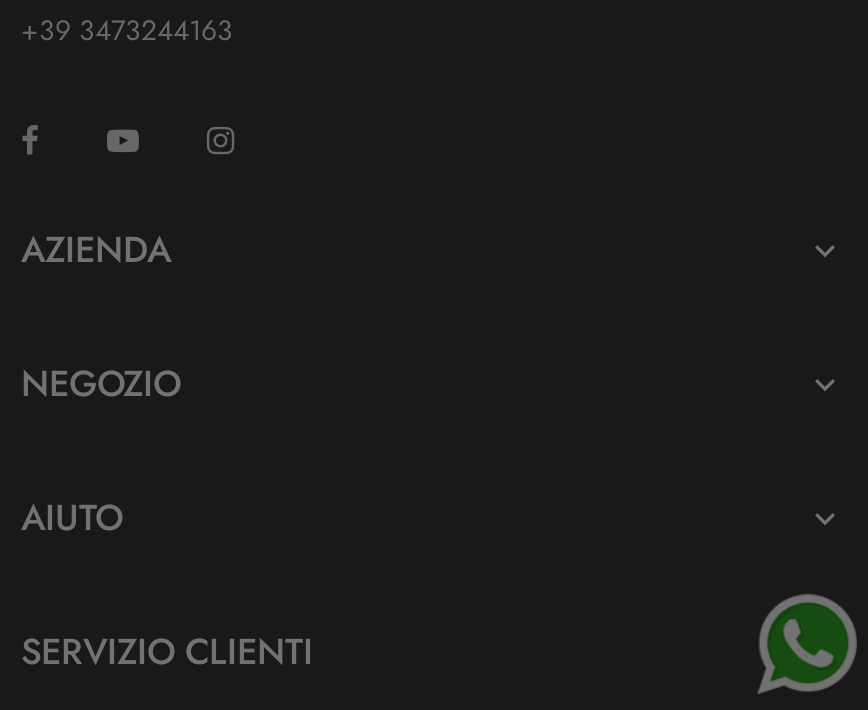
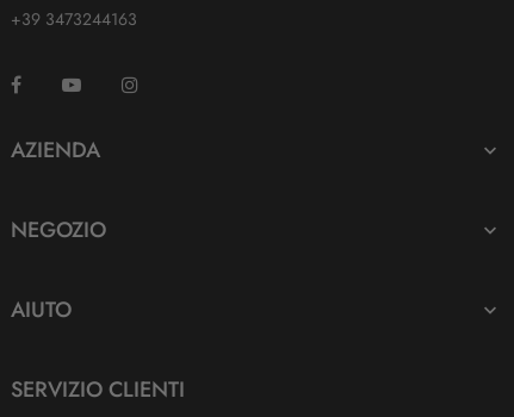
- [image]
